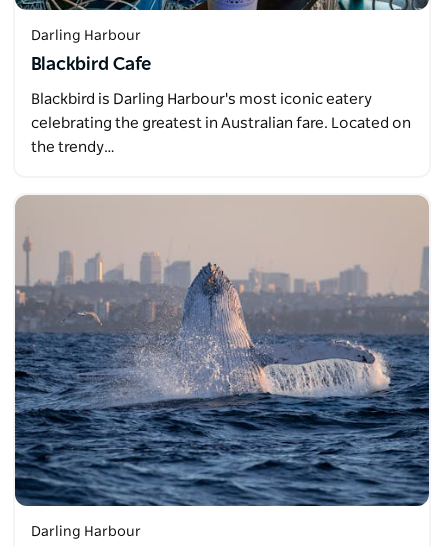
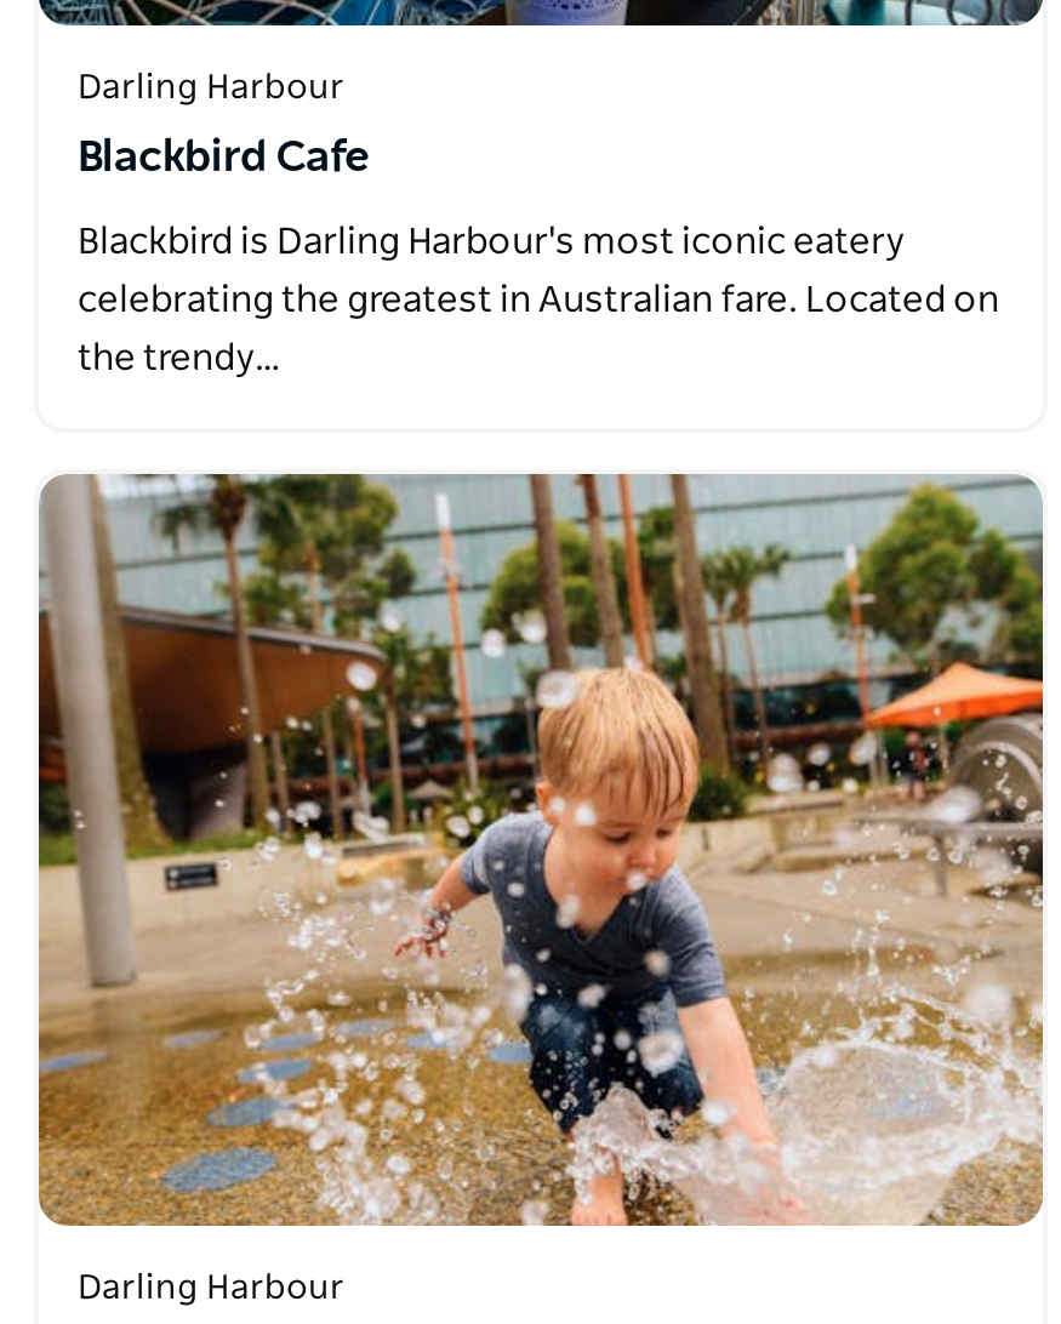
- [image]
+ [image]
